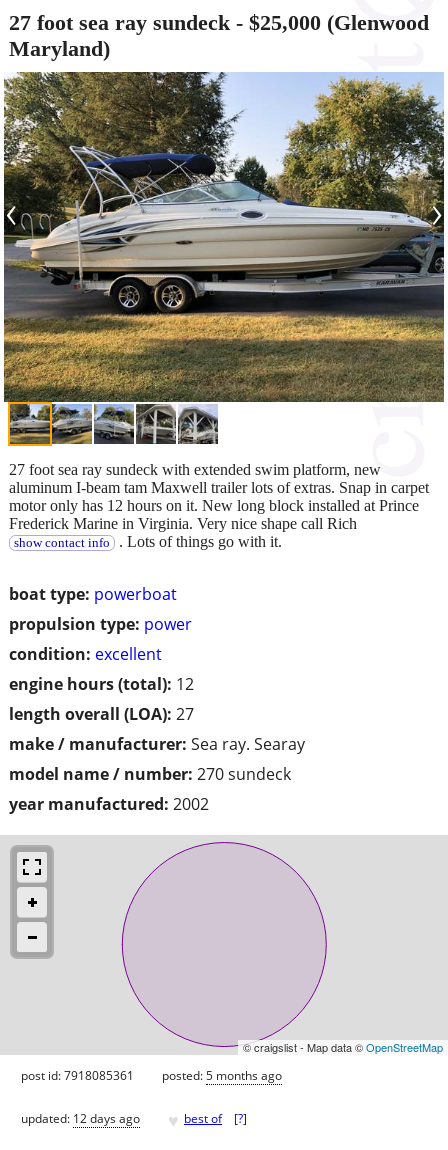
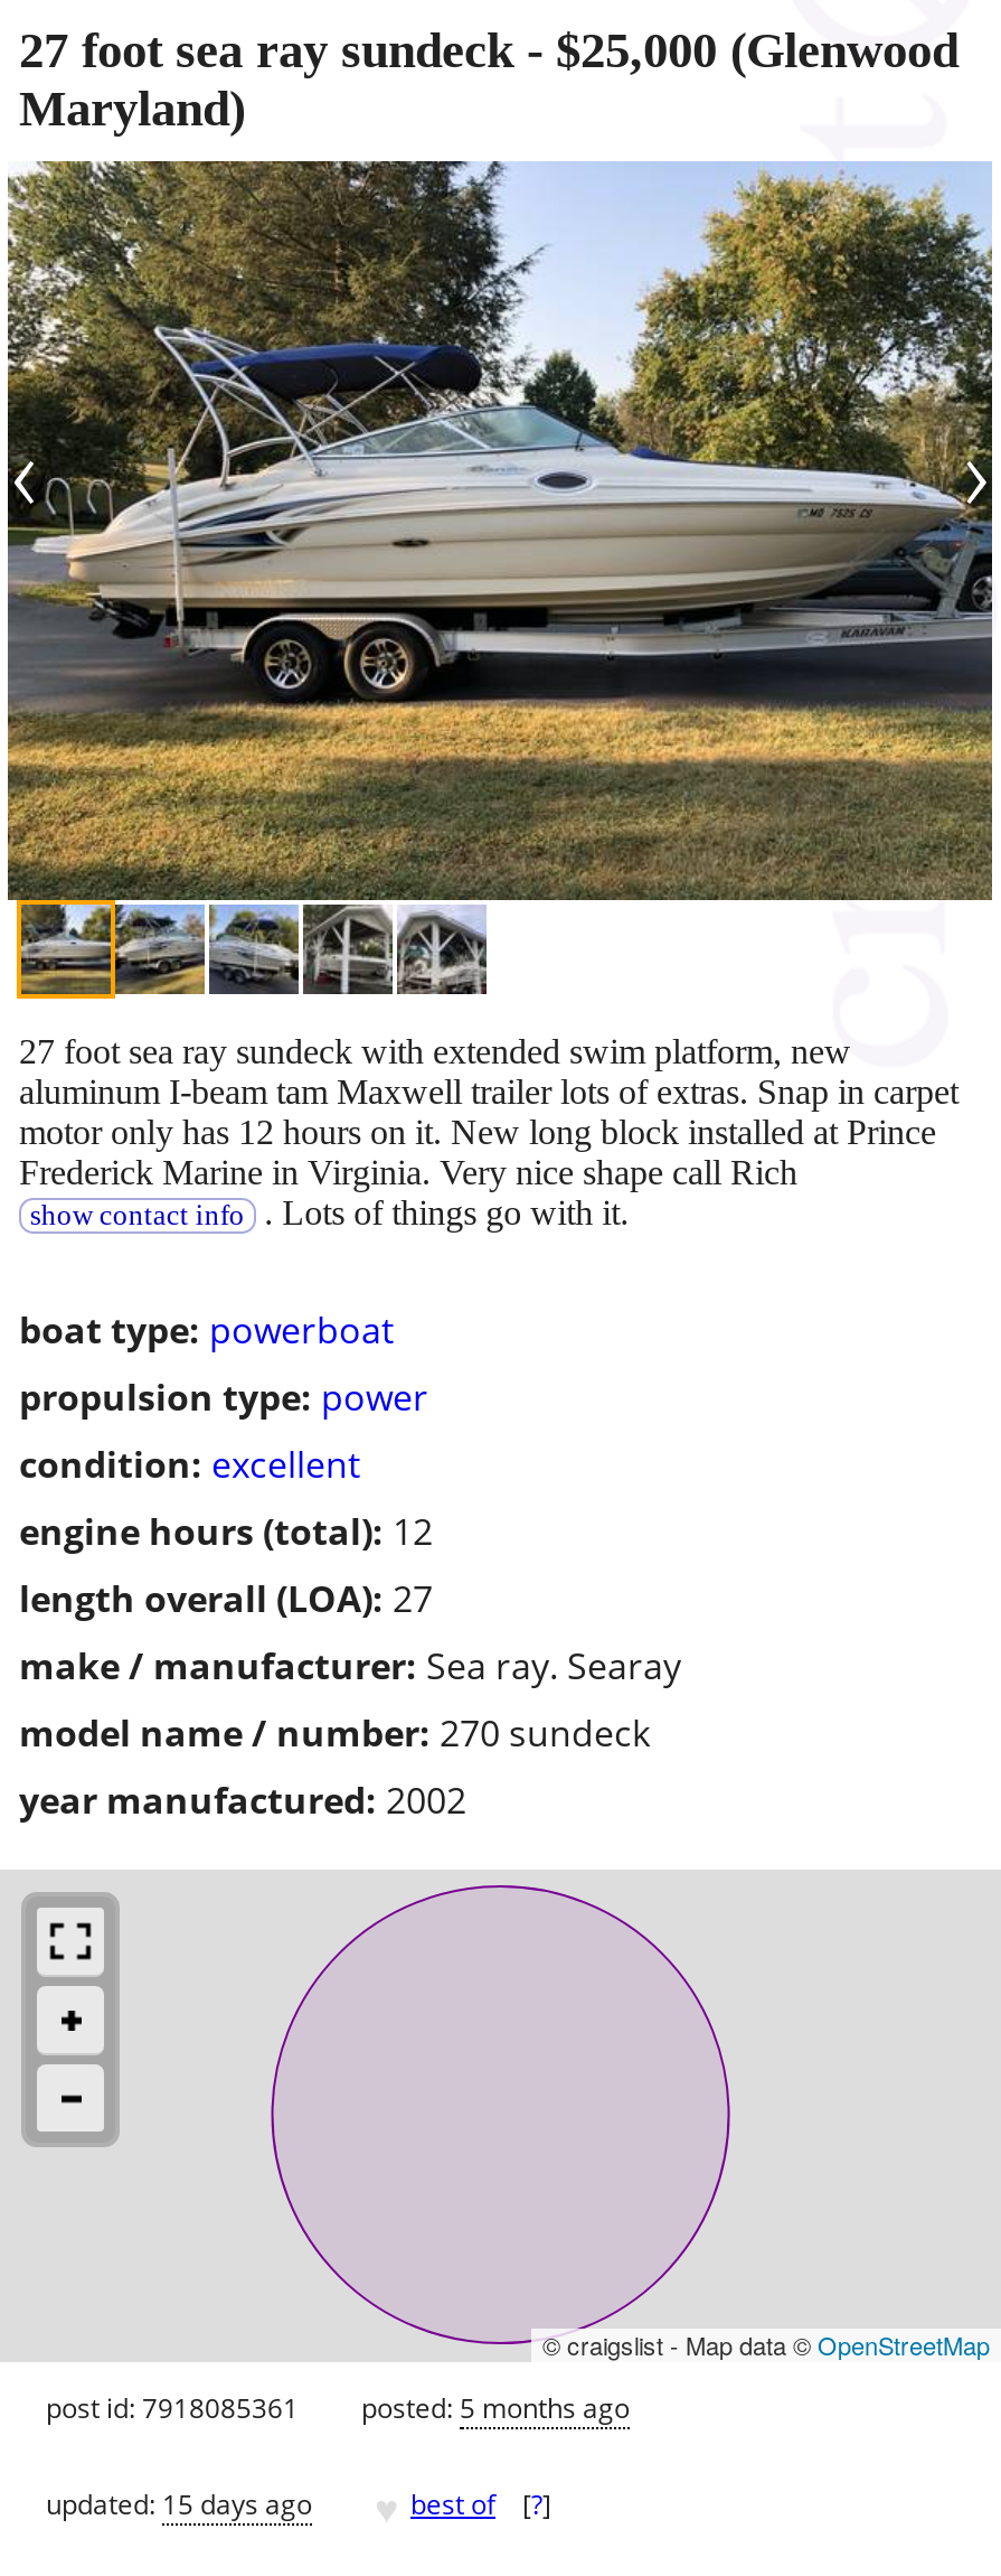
- updated: 12 days ago
+ updated: 15 days ago
